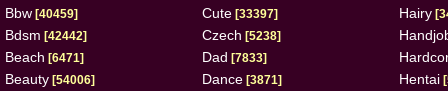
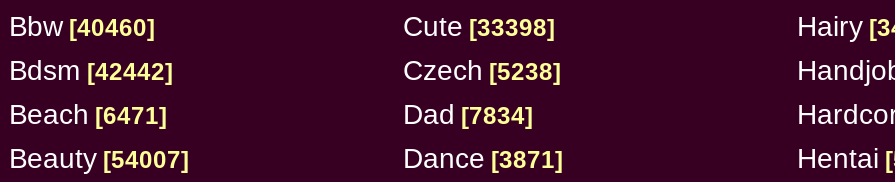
- Bbw [40459]
+ Bbw [40460]

- Cute [33397]
+ Cute [33398]

- Dad [7833]
+ Dad [7834]

- Beauty [54006]
+ Beauty [54007]
